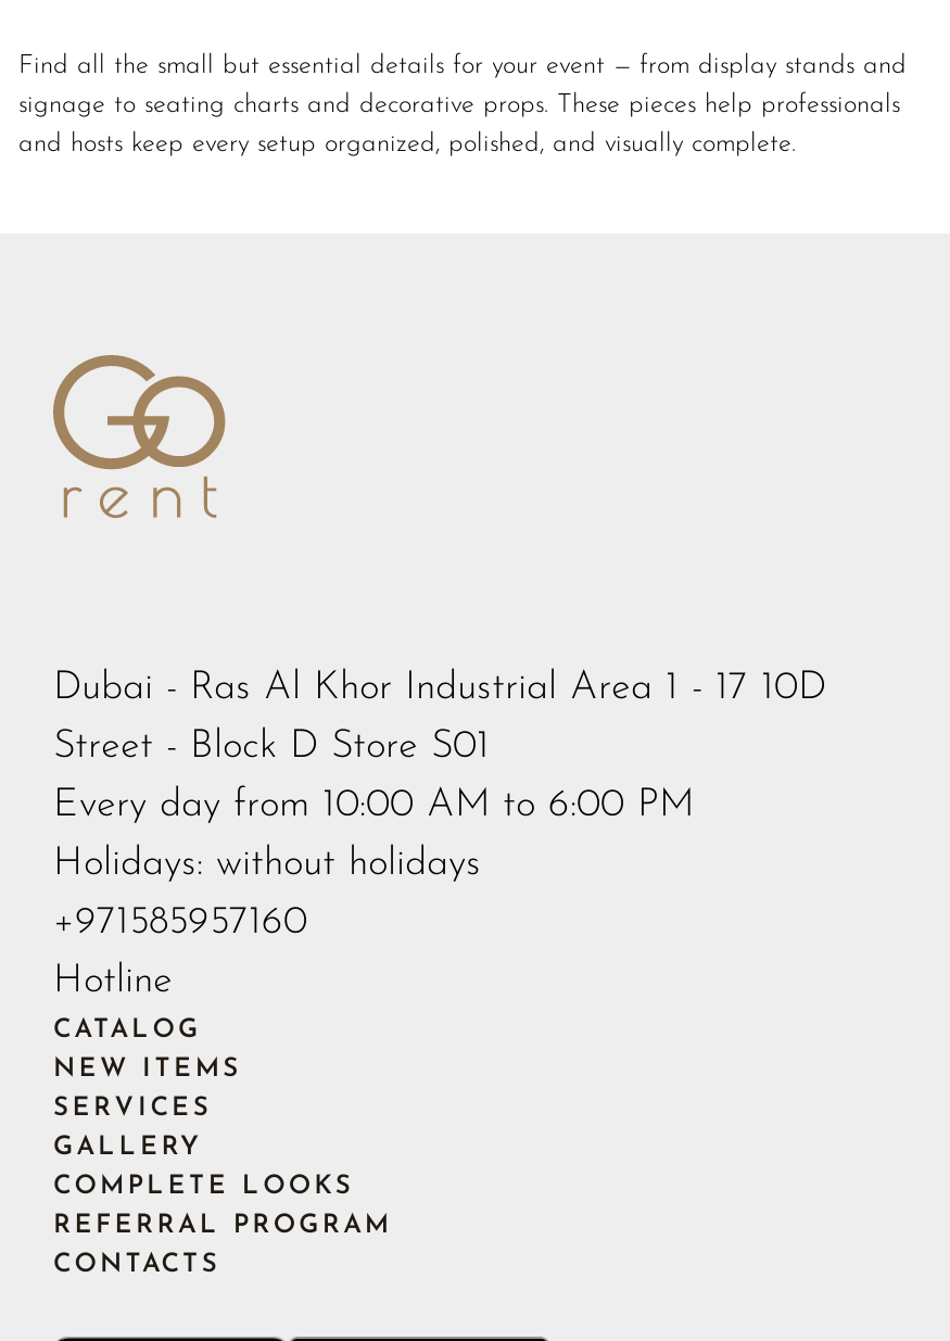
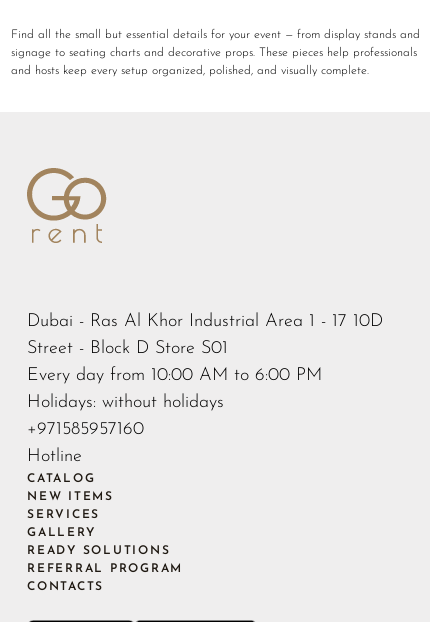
- COMPLETE LOOKS
+ READY SOLUTIONS
